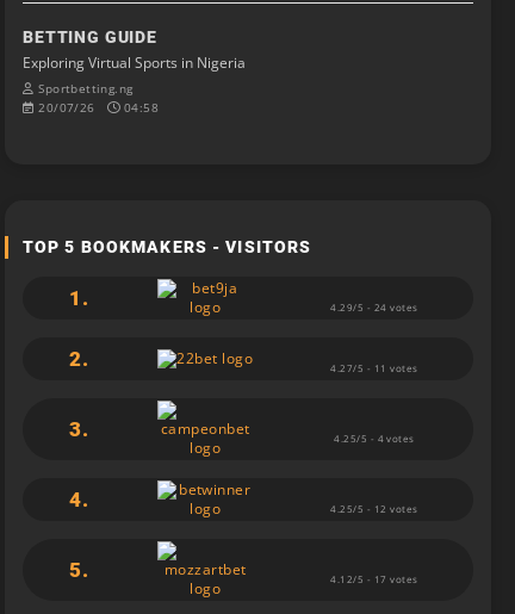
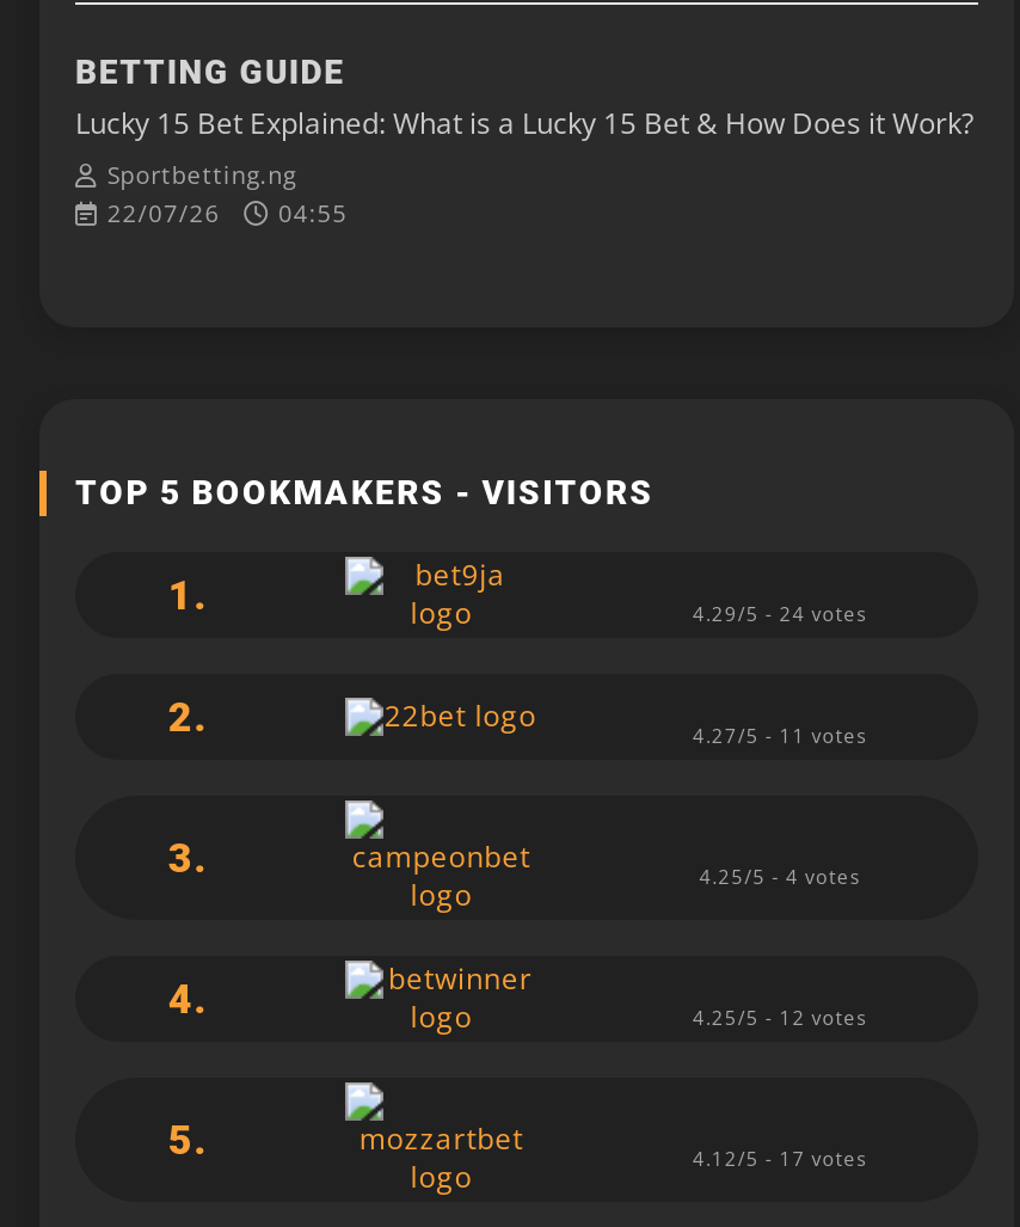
- Exploring Virtual Sports in Nigeria
+ Lucky 15 Bet Explained: What is a Lucky 15 Bet & How Does it Work?

- 20/07/26
+ 22/07/26

- 04:58
+ 04:55
